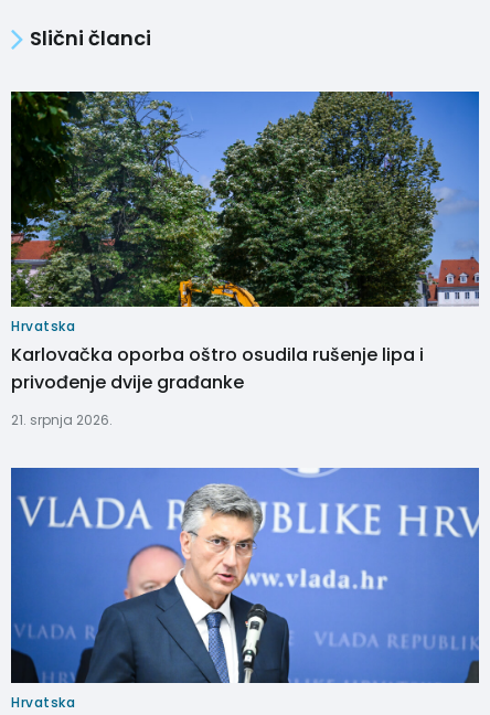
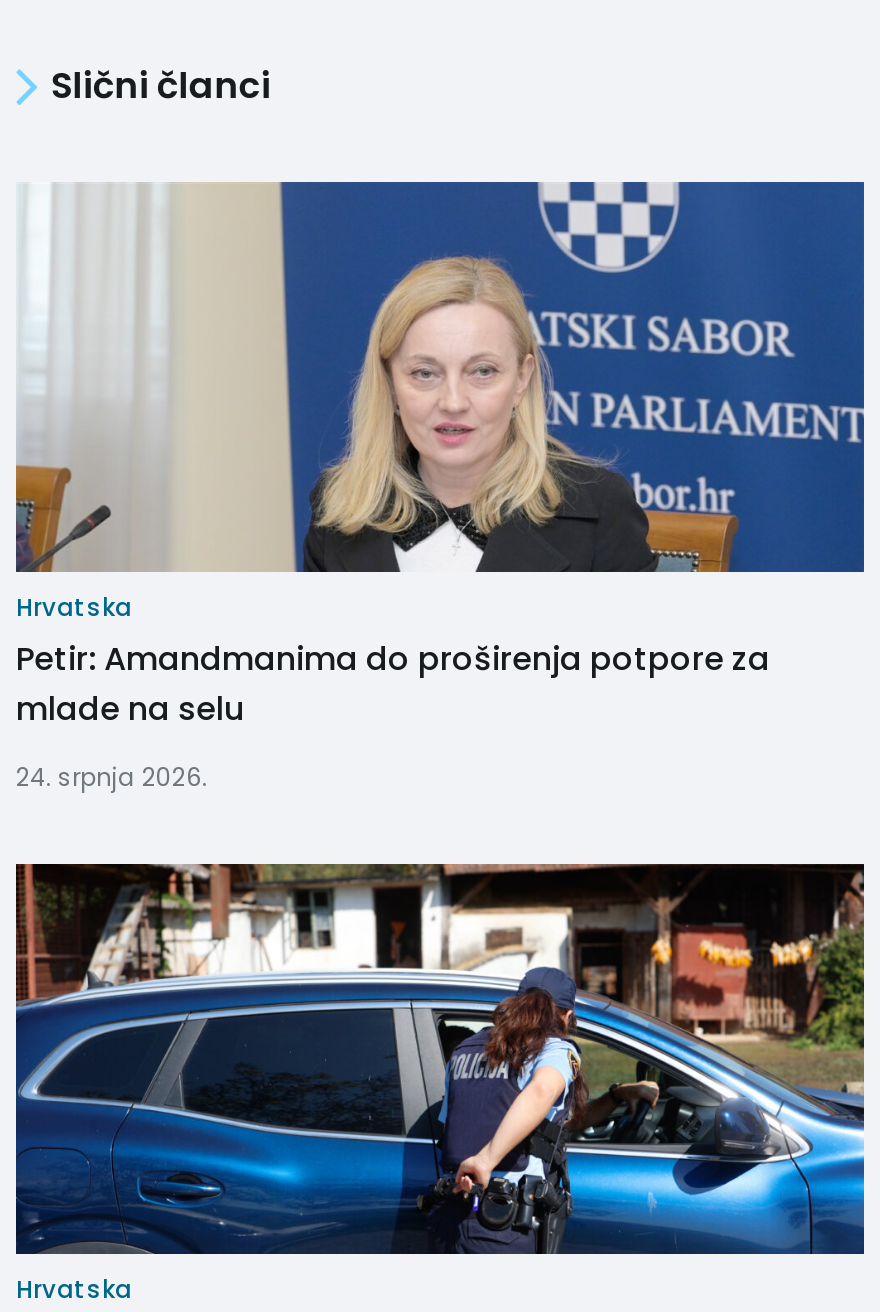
- [image]
- Karlovačka oporba oštro osudila rušenje lipa i
- privođenje dvije građanke
+ [image]
+ Petir: Amandmanima do proširenja potpore za
+ mlade na selu

- 21. srpnja 2026.
+ 24. srpnja 2026.

- [image]
+ [image]
